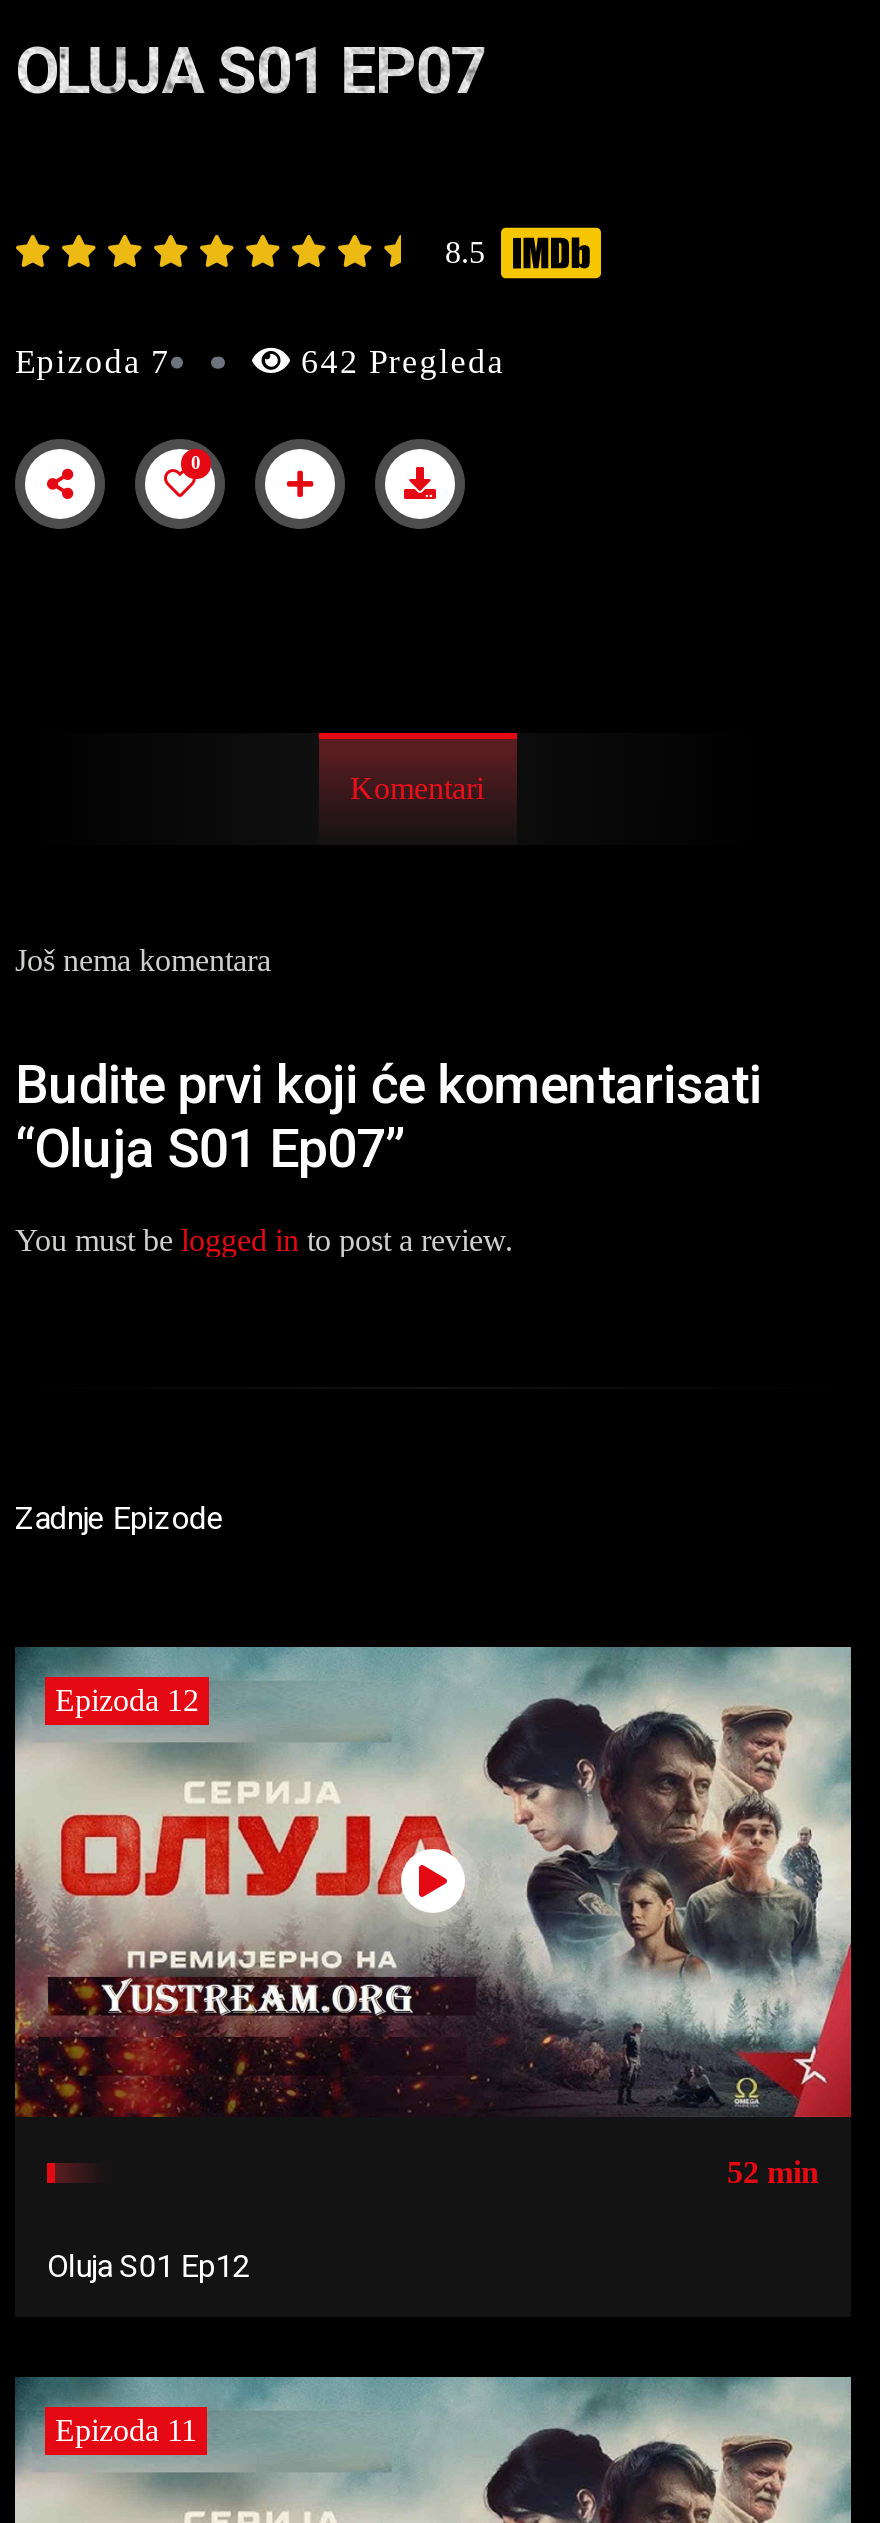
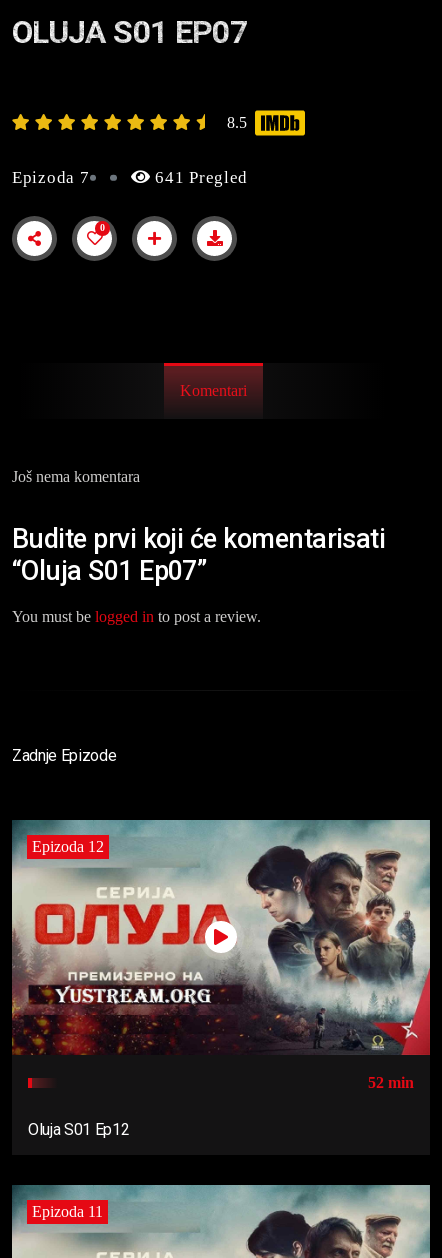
- 642 Pregleda
+ 641 Pregled
